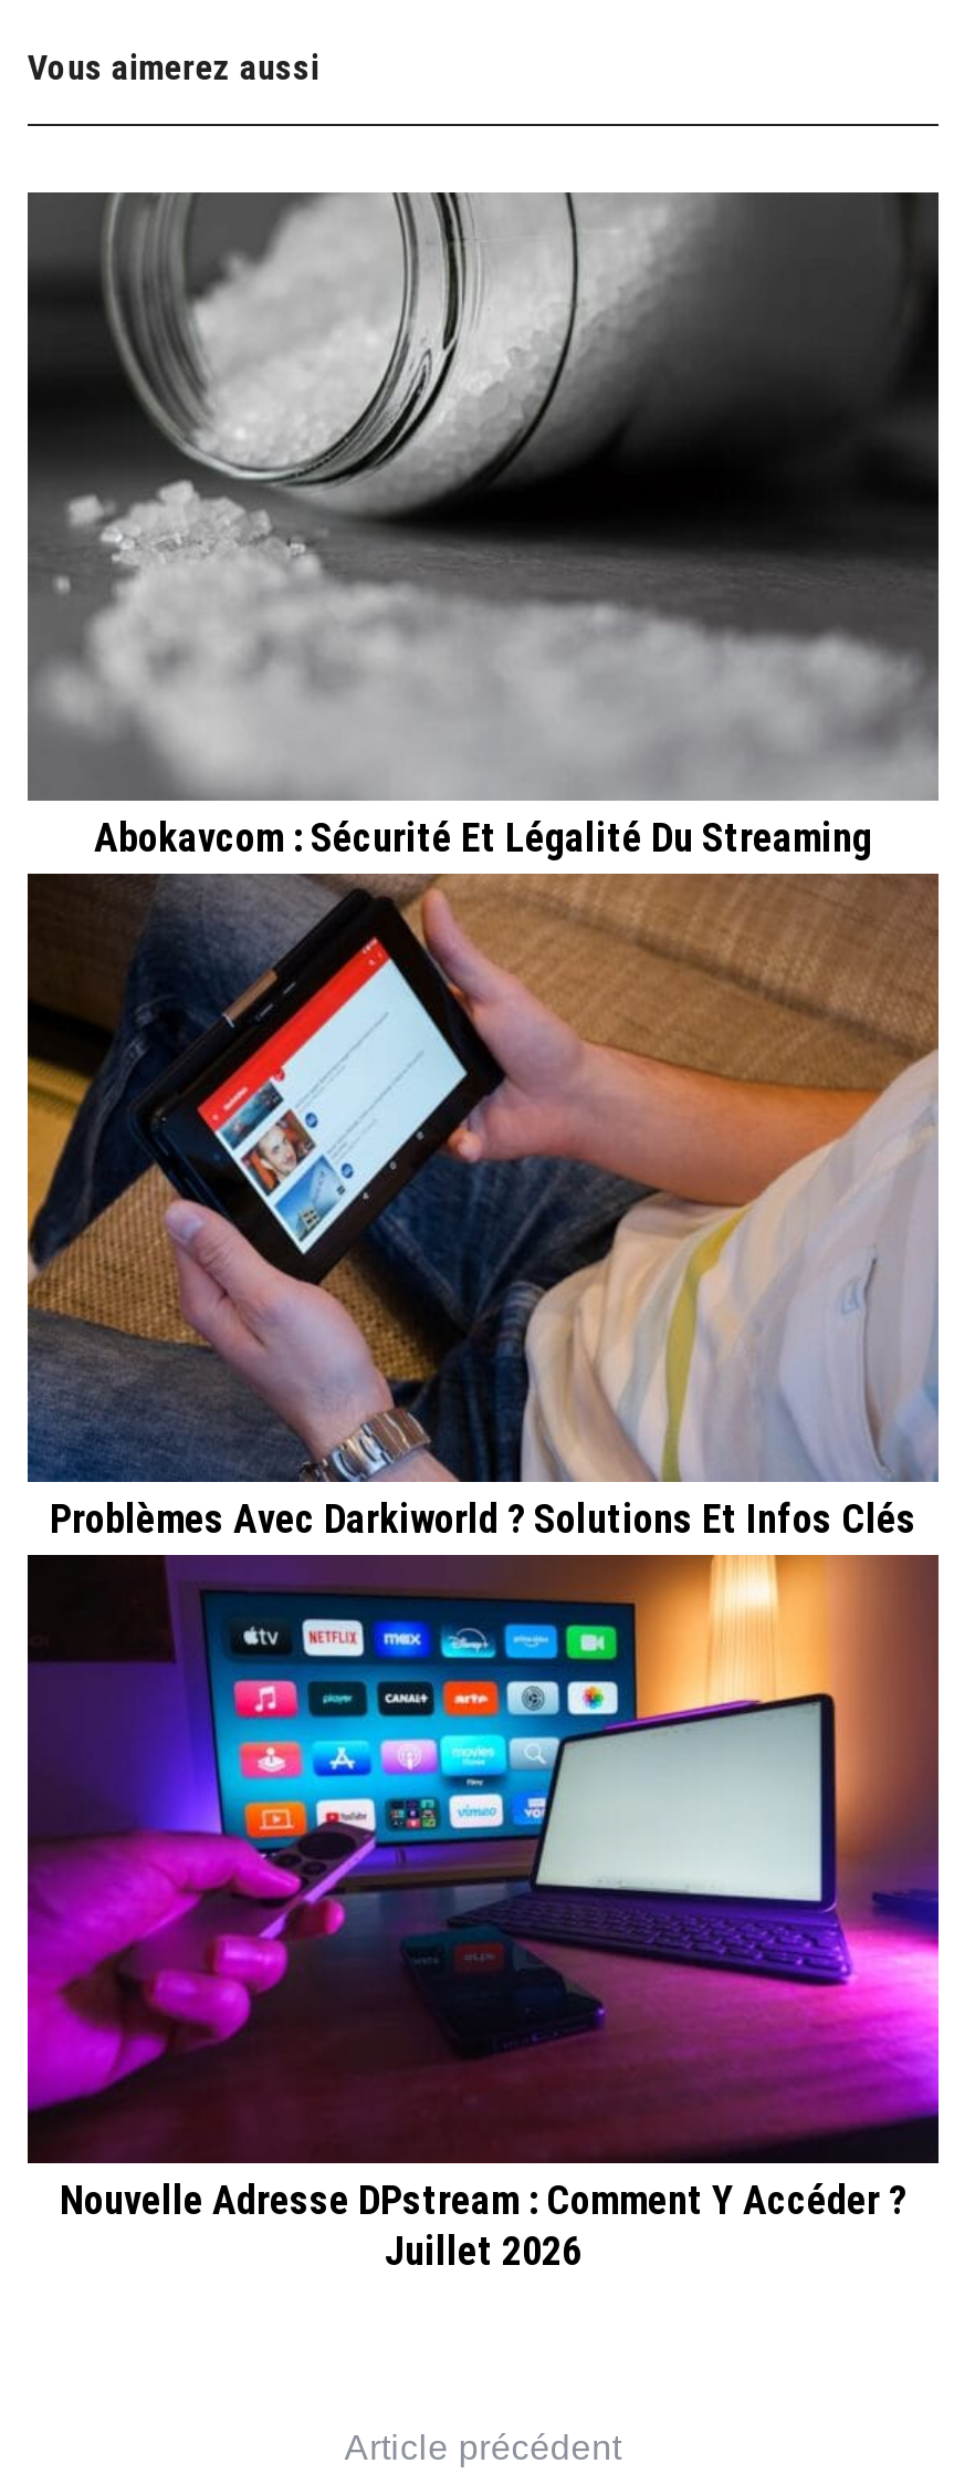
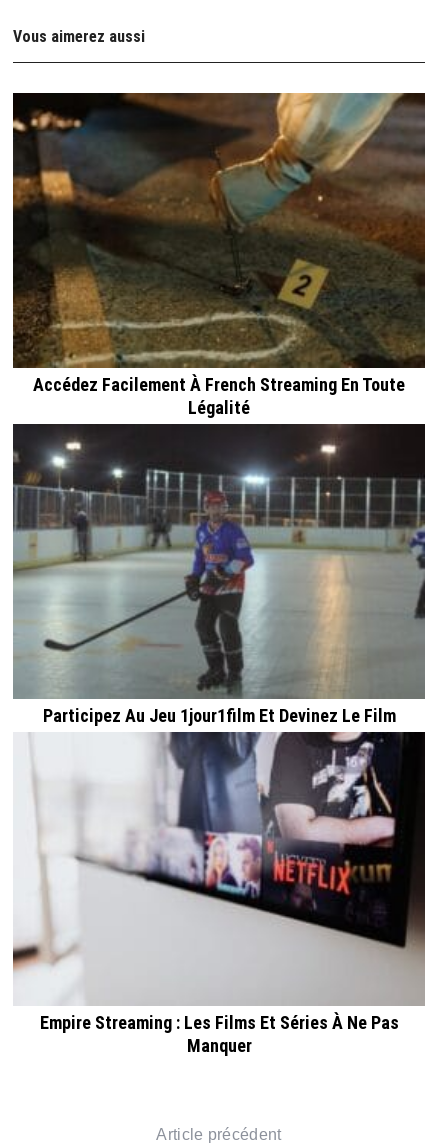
- [image]
- Abokavcom : Sécurité Et Légalité Du Streaming
+ [image]
+ Accédez Facilement À French Streaming En Toute
+ Légalité

- [image]
- Problèmes Avec Darkiworld ? Solutions Et Infos Clés
+ [image]
+ Participez Au Jeu 1jour1film Et Devinez Le Film

- [image]
- Nouvelle Adresse DPstream : Comment Y Accéder ?
- Juillet 2026
+ [image]
+ Empire Streaming : Les Films Et Séries À Ne Pas
+ Manquer
